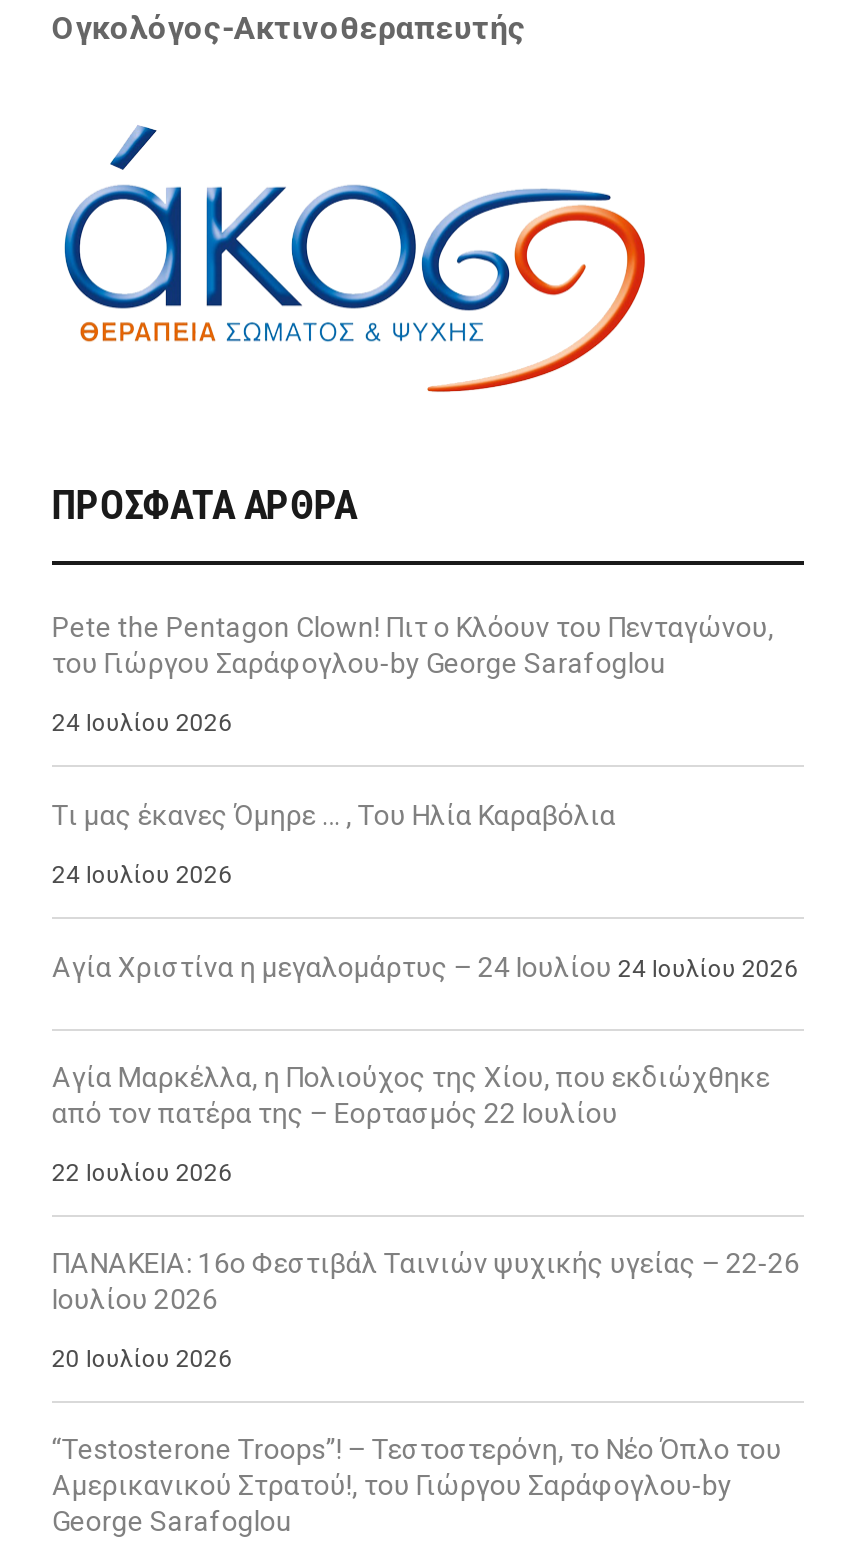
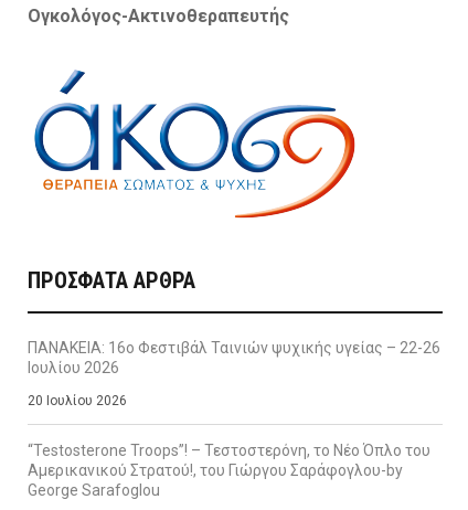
- Pete the Pentagon Clown! Πιτ ο Κλόουν του Πενταγώνου,
- του Γιώργου Σαράφογλου-by George Sarafoglou
- 24 Ιουλίου 2026
- Τι μας έκανες Όμηρε … , Του Ηλία Καραβόλια
- 24 Ιουλίου 2026
- Αγία Χριστίνα η μεγαλομάρτυς – 24 Ιουλίου 24 Ιουλίου 2026
- Αγία Μαρκέλλα, η Πολιούχος της Χίου, που εκδιώχθηκε
- από τον πατέρα της – Εορτασμός 22 Ιουλίου
- 22 Ιουλίου 2026
